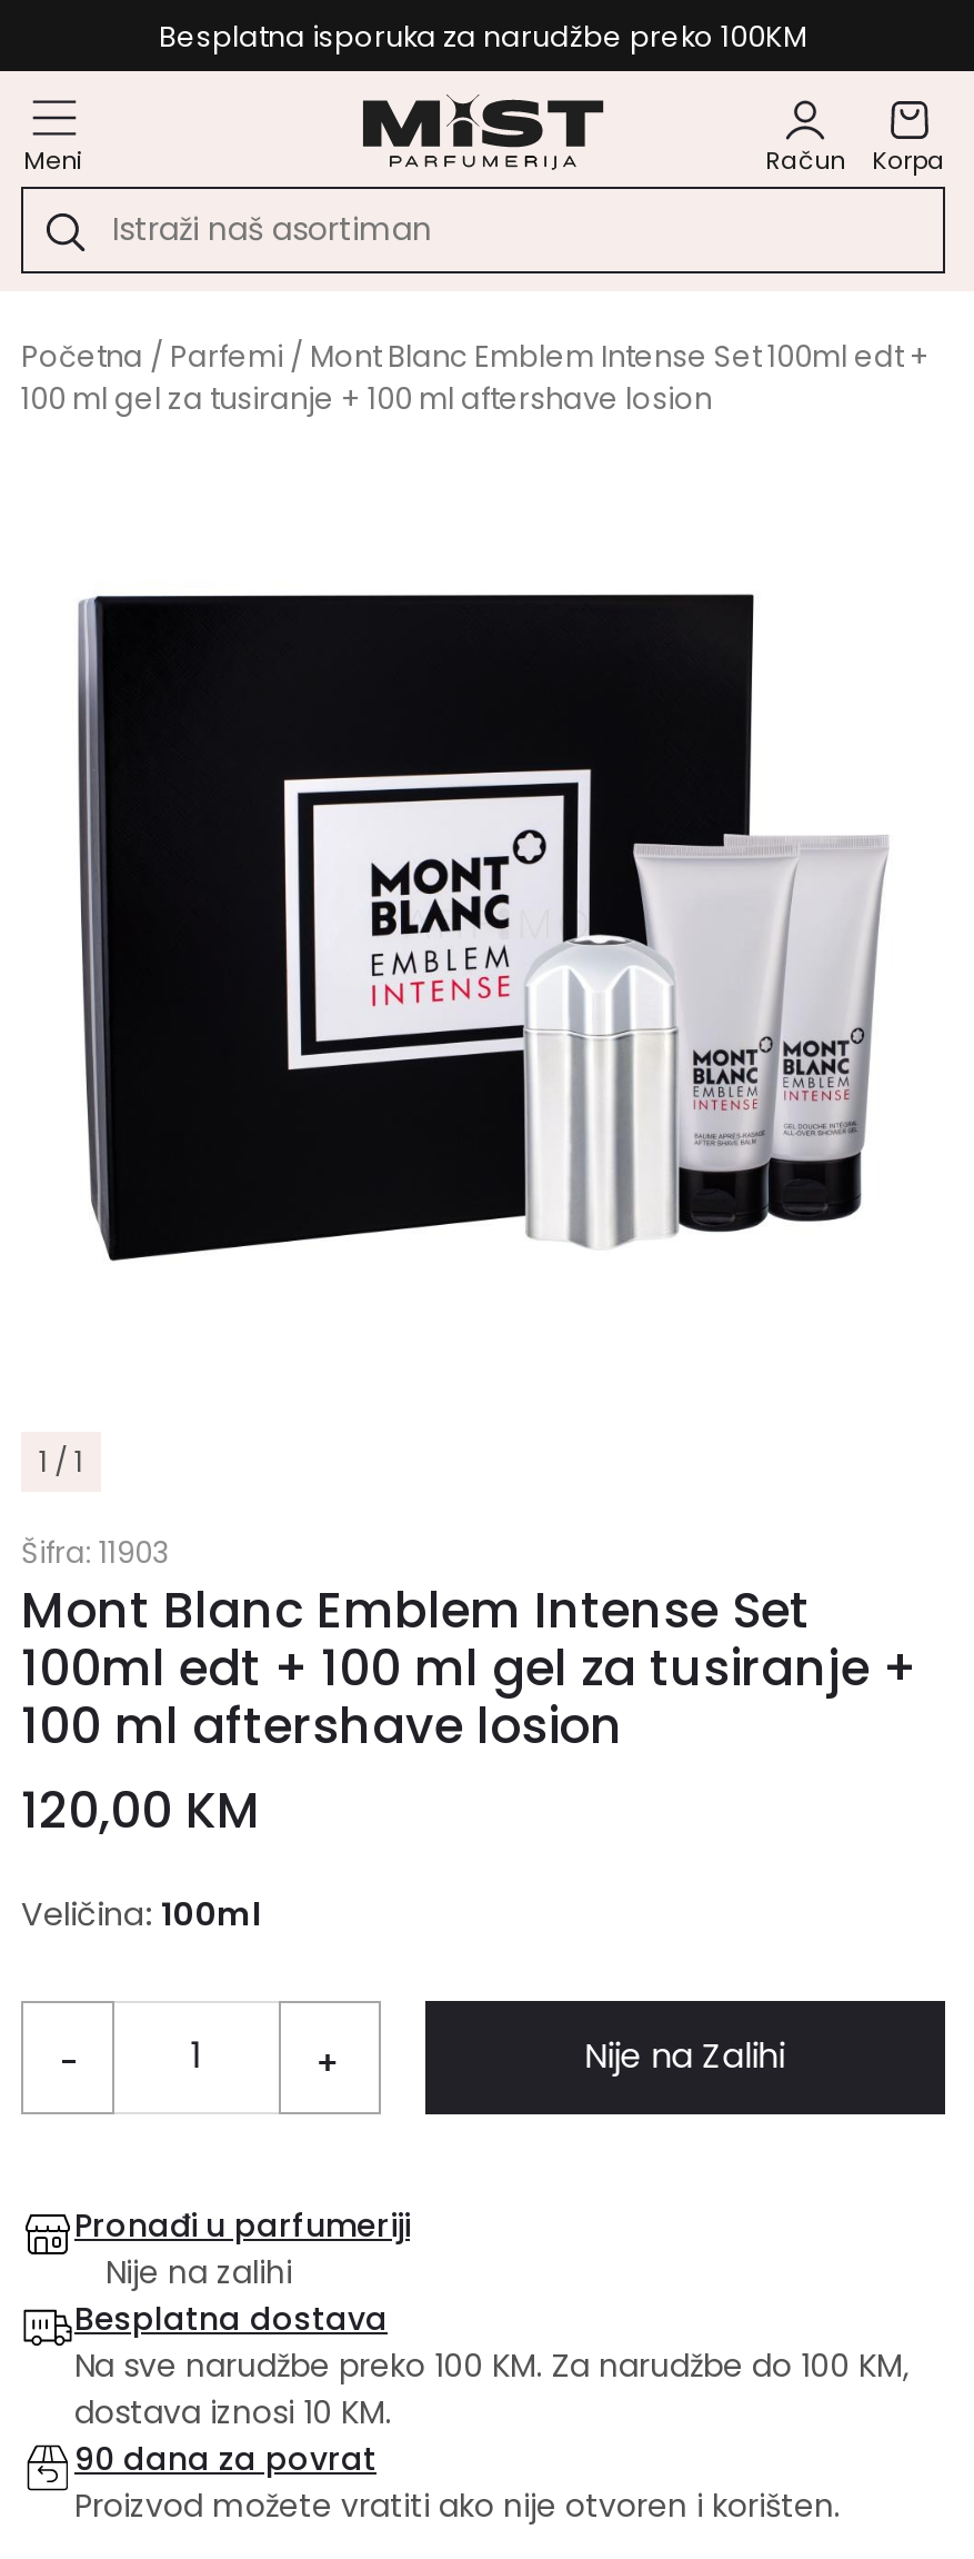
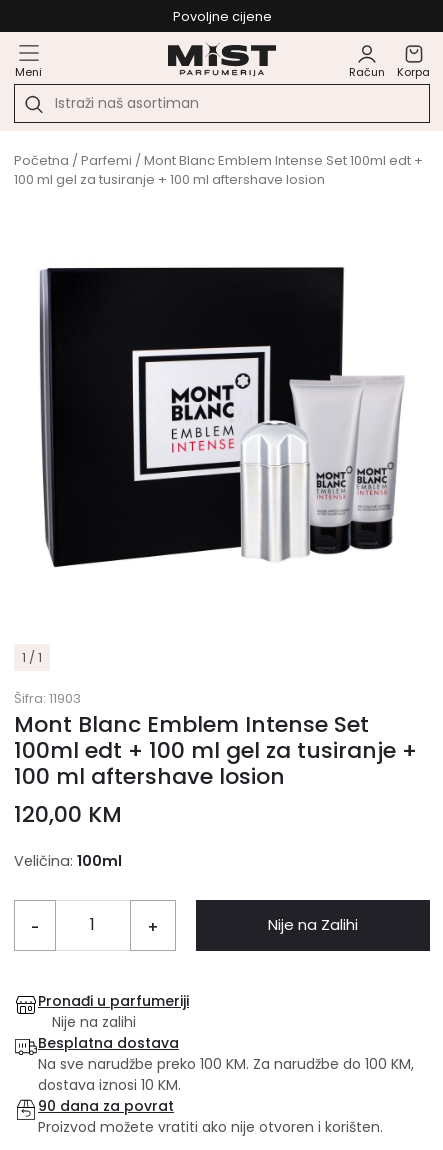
- Besplatna isporuka za narudžbe preko 100KM
+ Povoljne cijene
